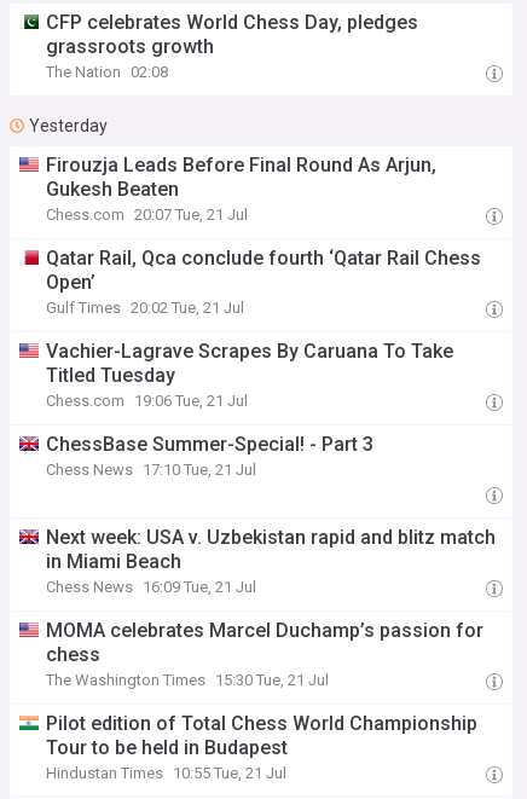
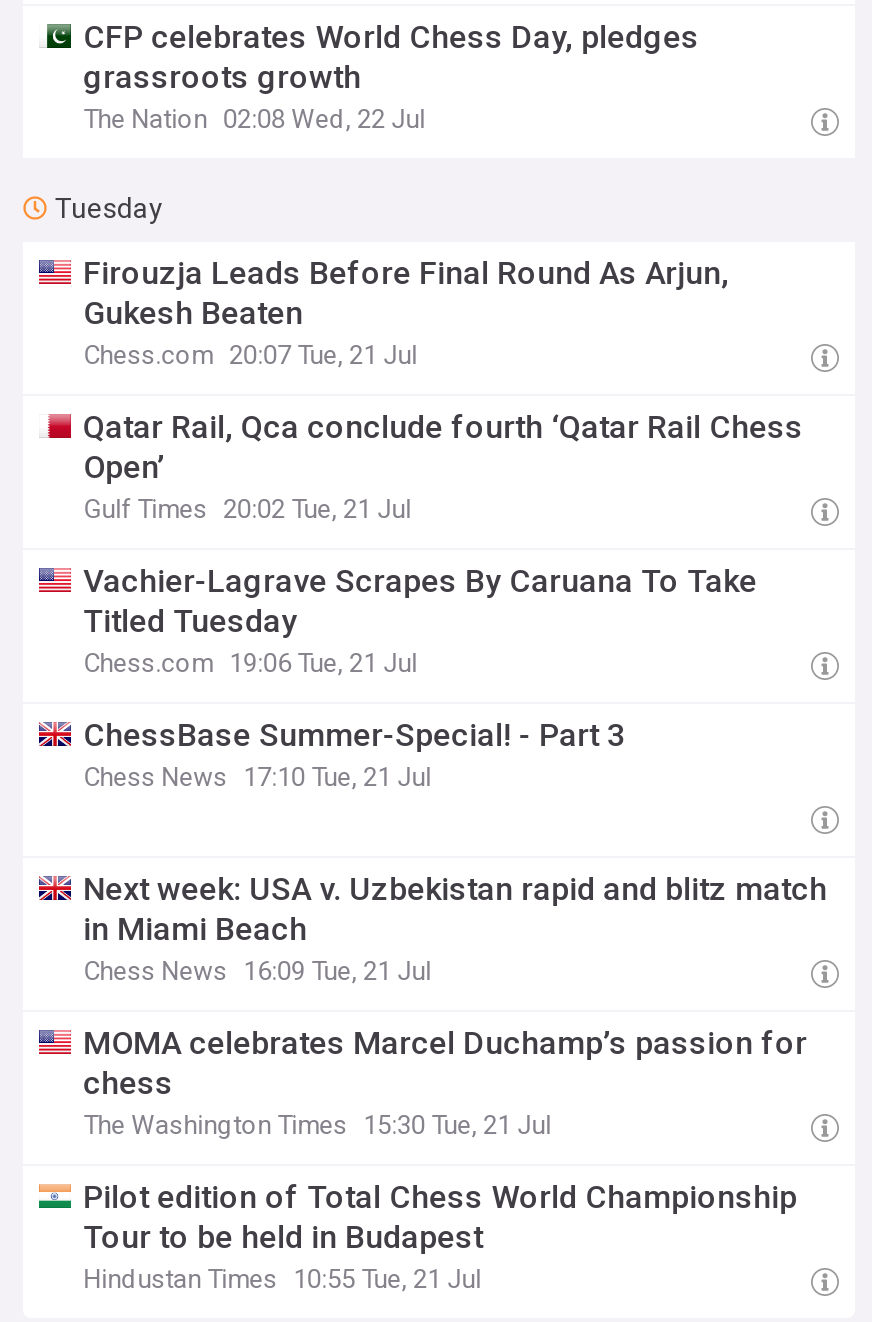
- The Nation 02:08
+ The Nation 02:08 Wed, 22 Jul

- Yesterday
+ Tuesday
